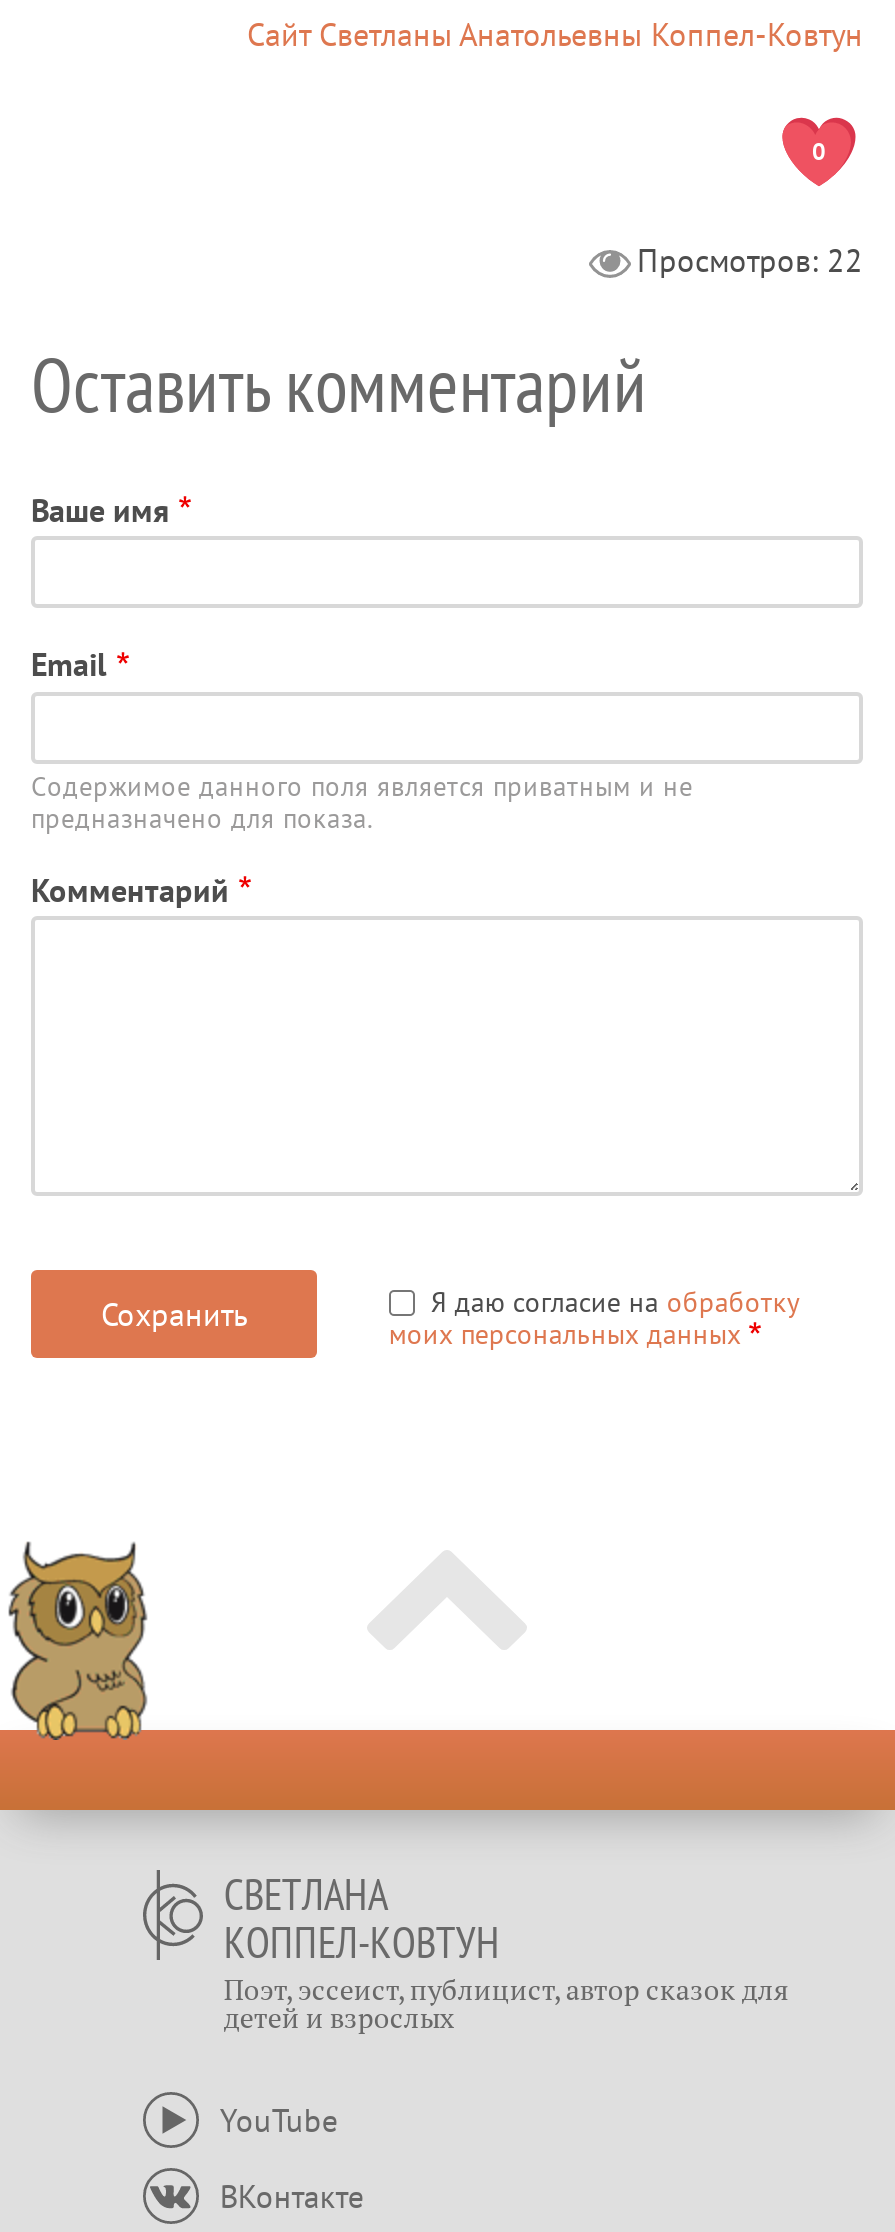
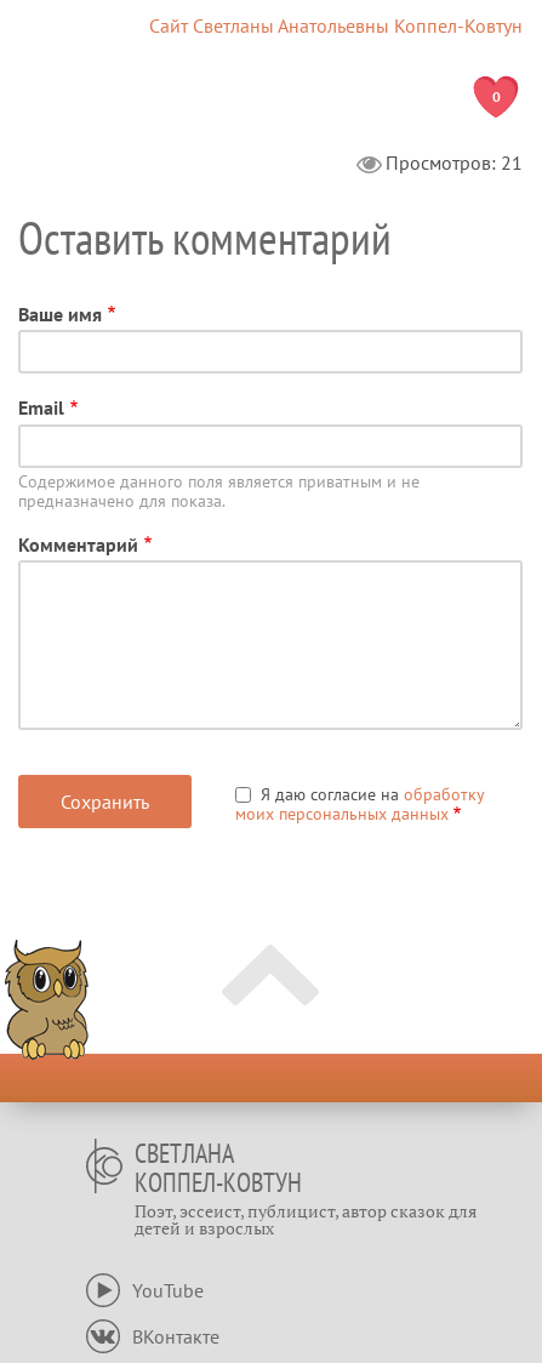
- Просмотров: 22
+ Просмотров: 21
